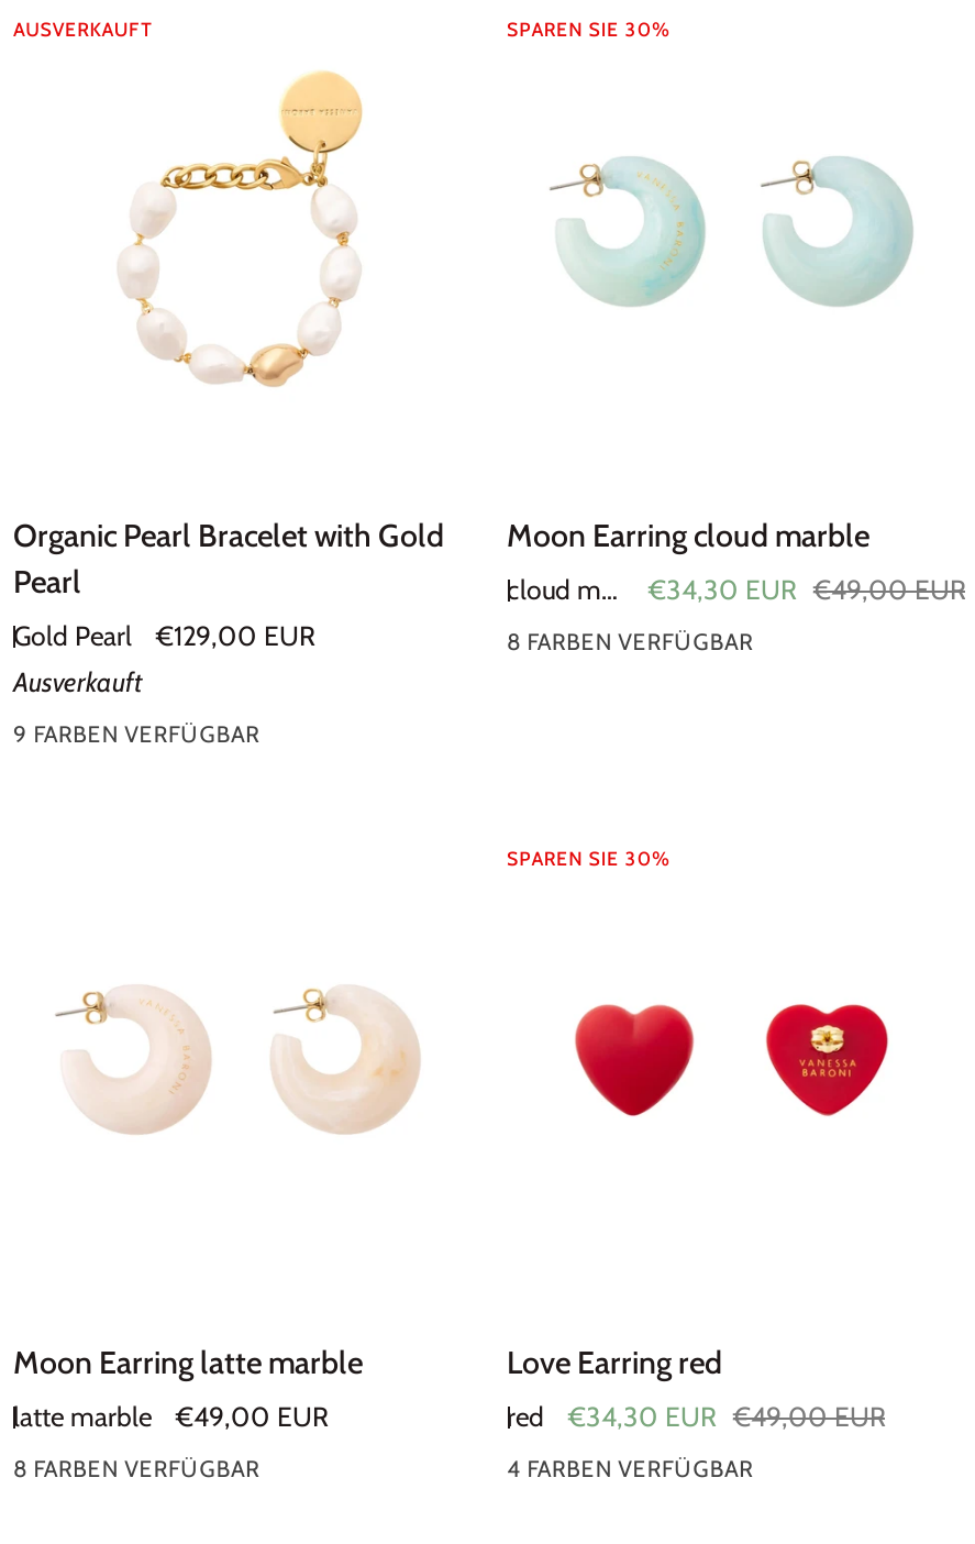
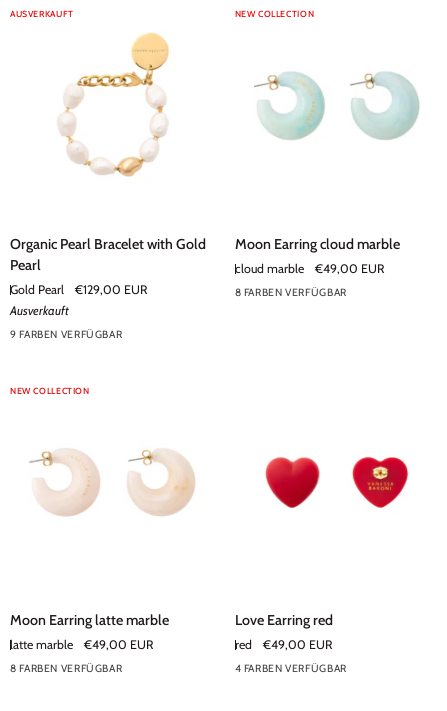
- SPAREN SIE 30%
+ NEW COLLECTION

- €34,30 EUR €49,00 EUR
+ €49,00 EUR

+ NEW COLLECTION

- SPAREN SIE 30%

- €34,30 EUR €49,00 EUR
+ €49,00 EUR
